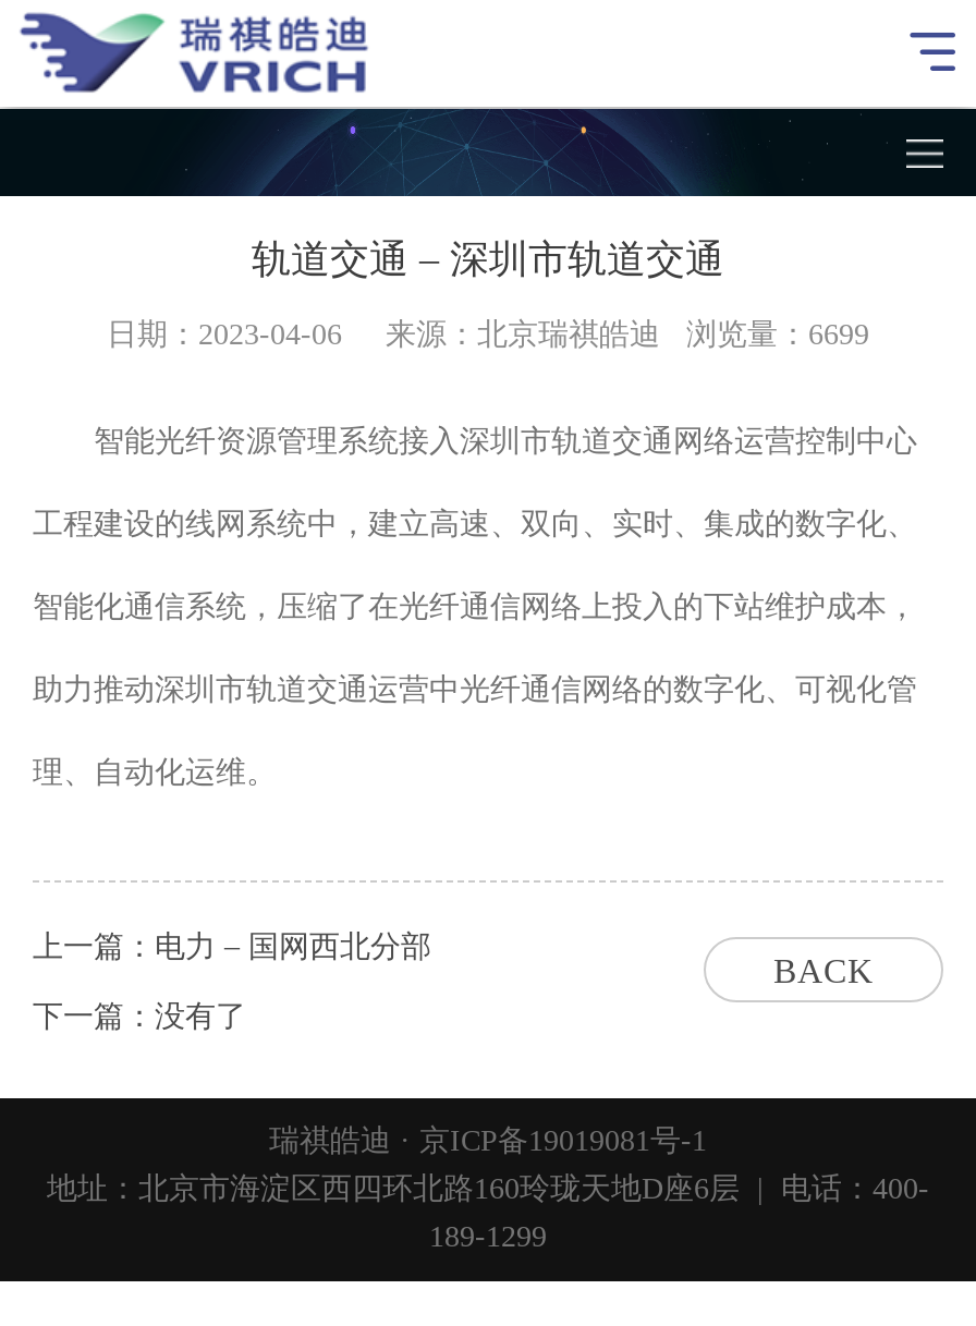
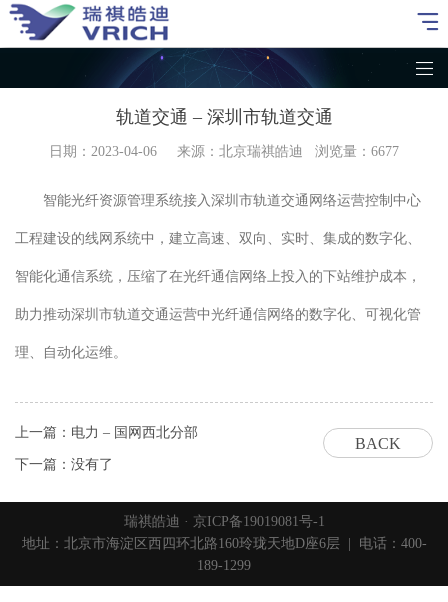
- 日期：2023-04-06 来源：北京瑞祺皓迪 浏览量：6699
+ 日期：2023-04-06 来源：北京瑞祺皓迪 浏览量：6677
